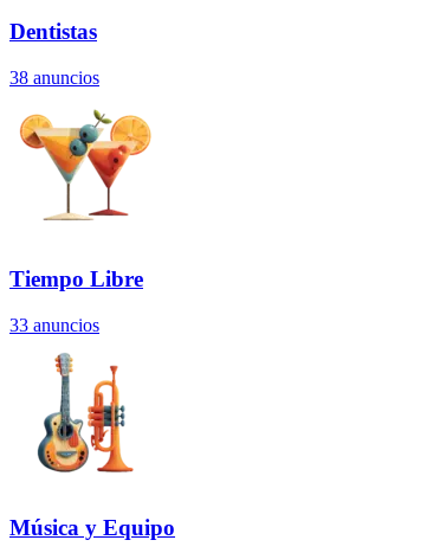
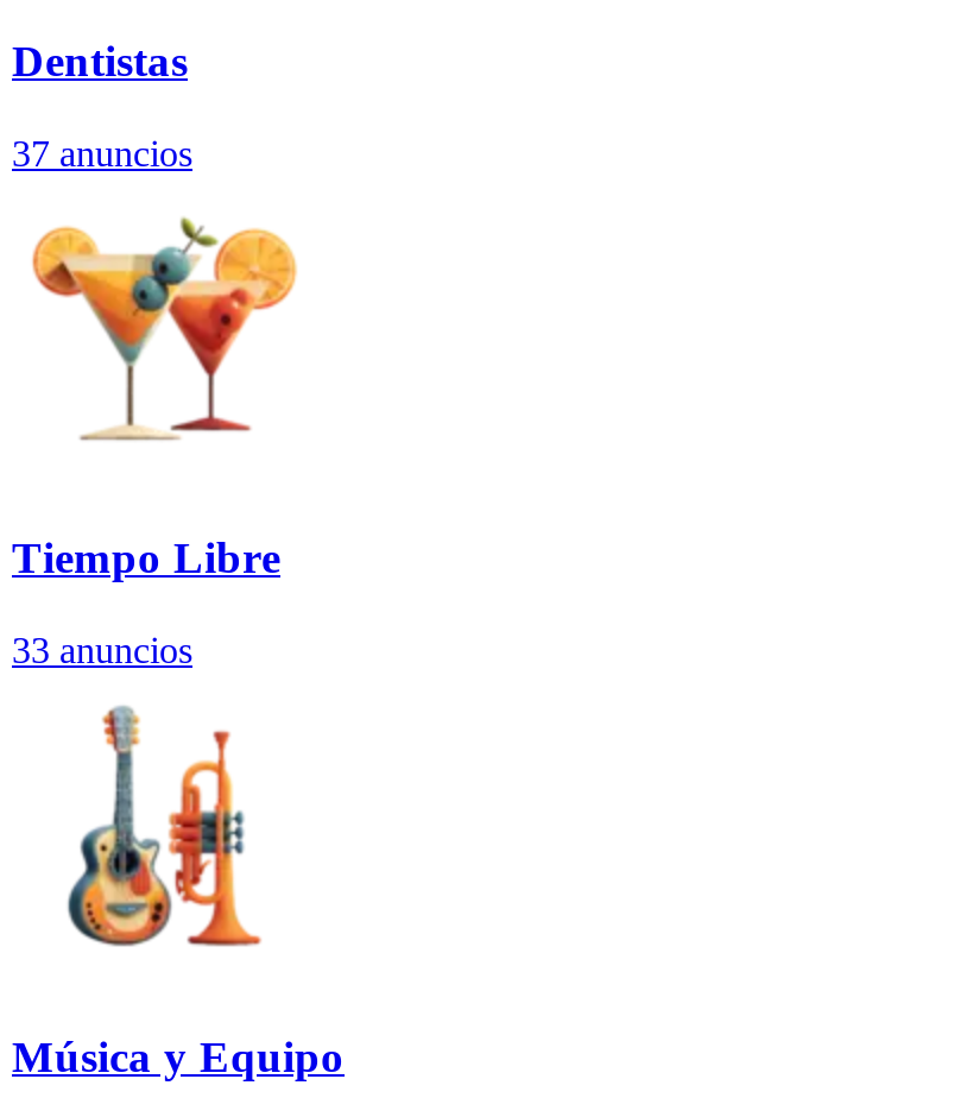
- 38 anuncios
+ 37 anuncios
